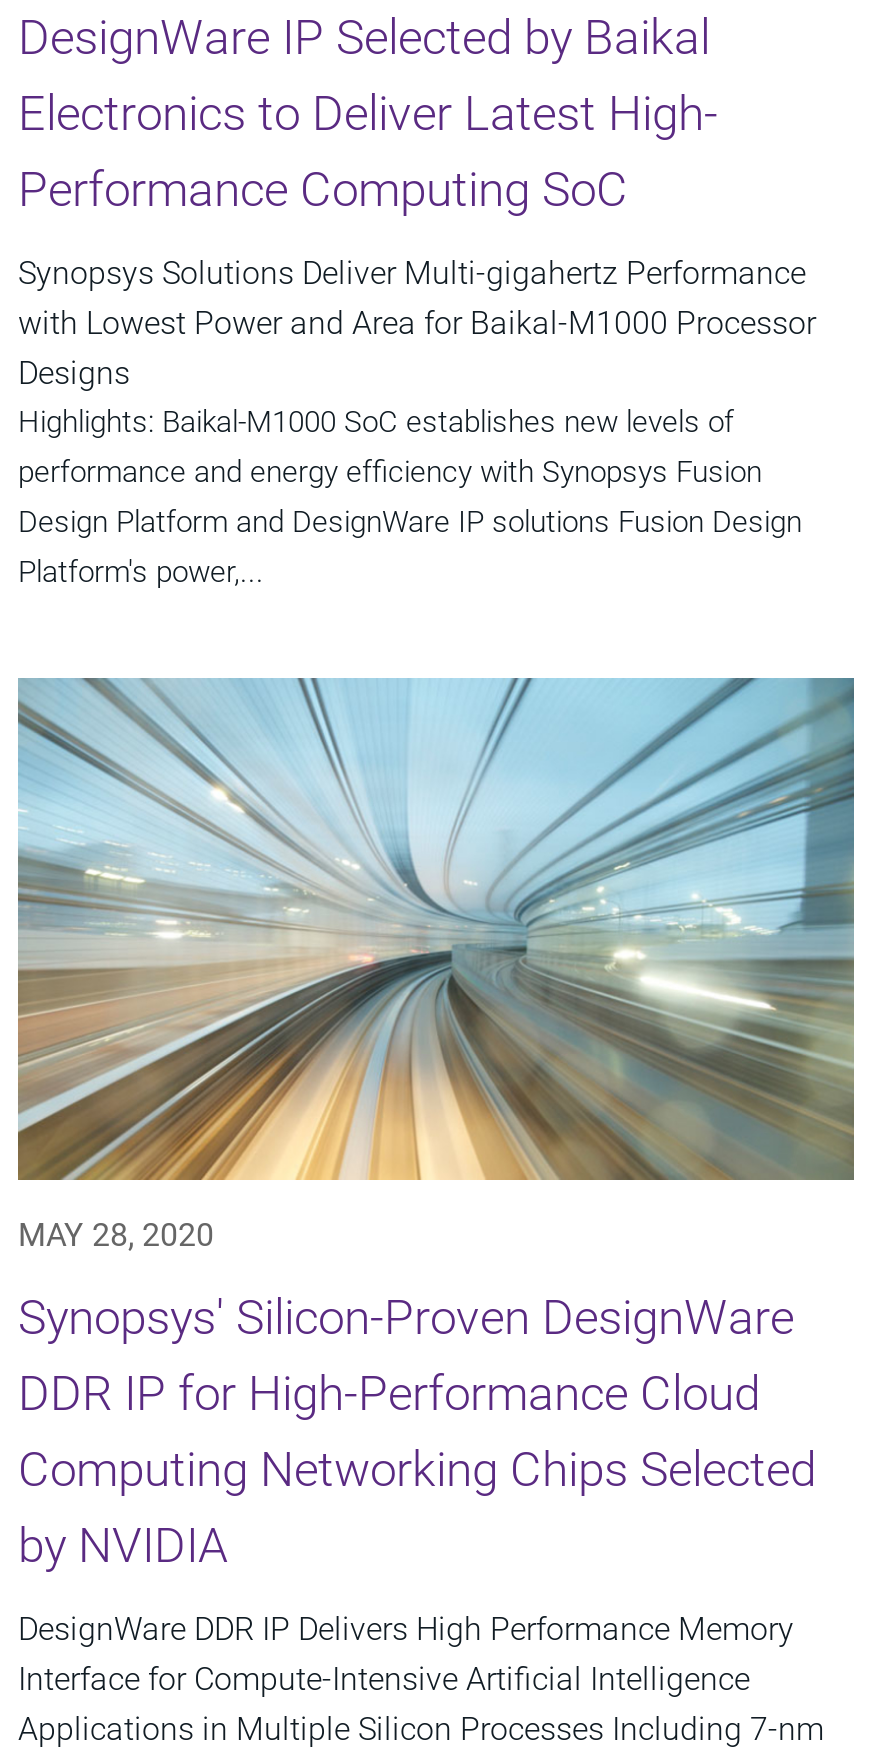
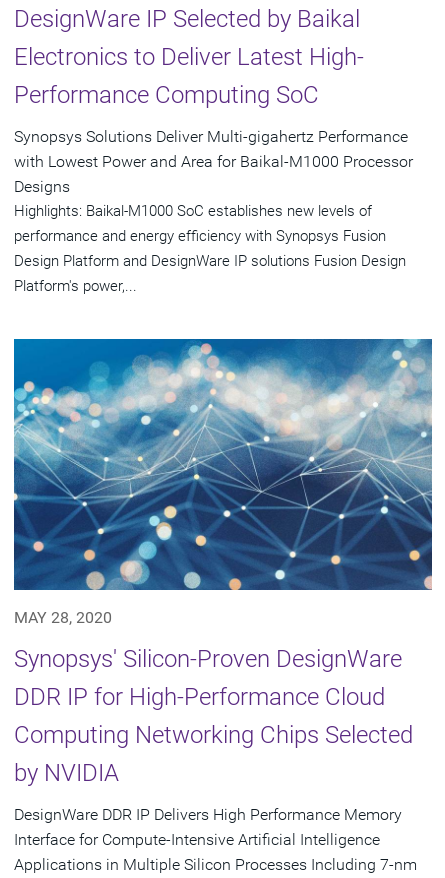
- [image]
+ [image]
